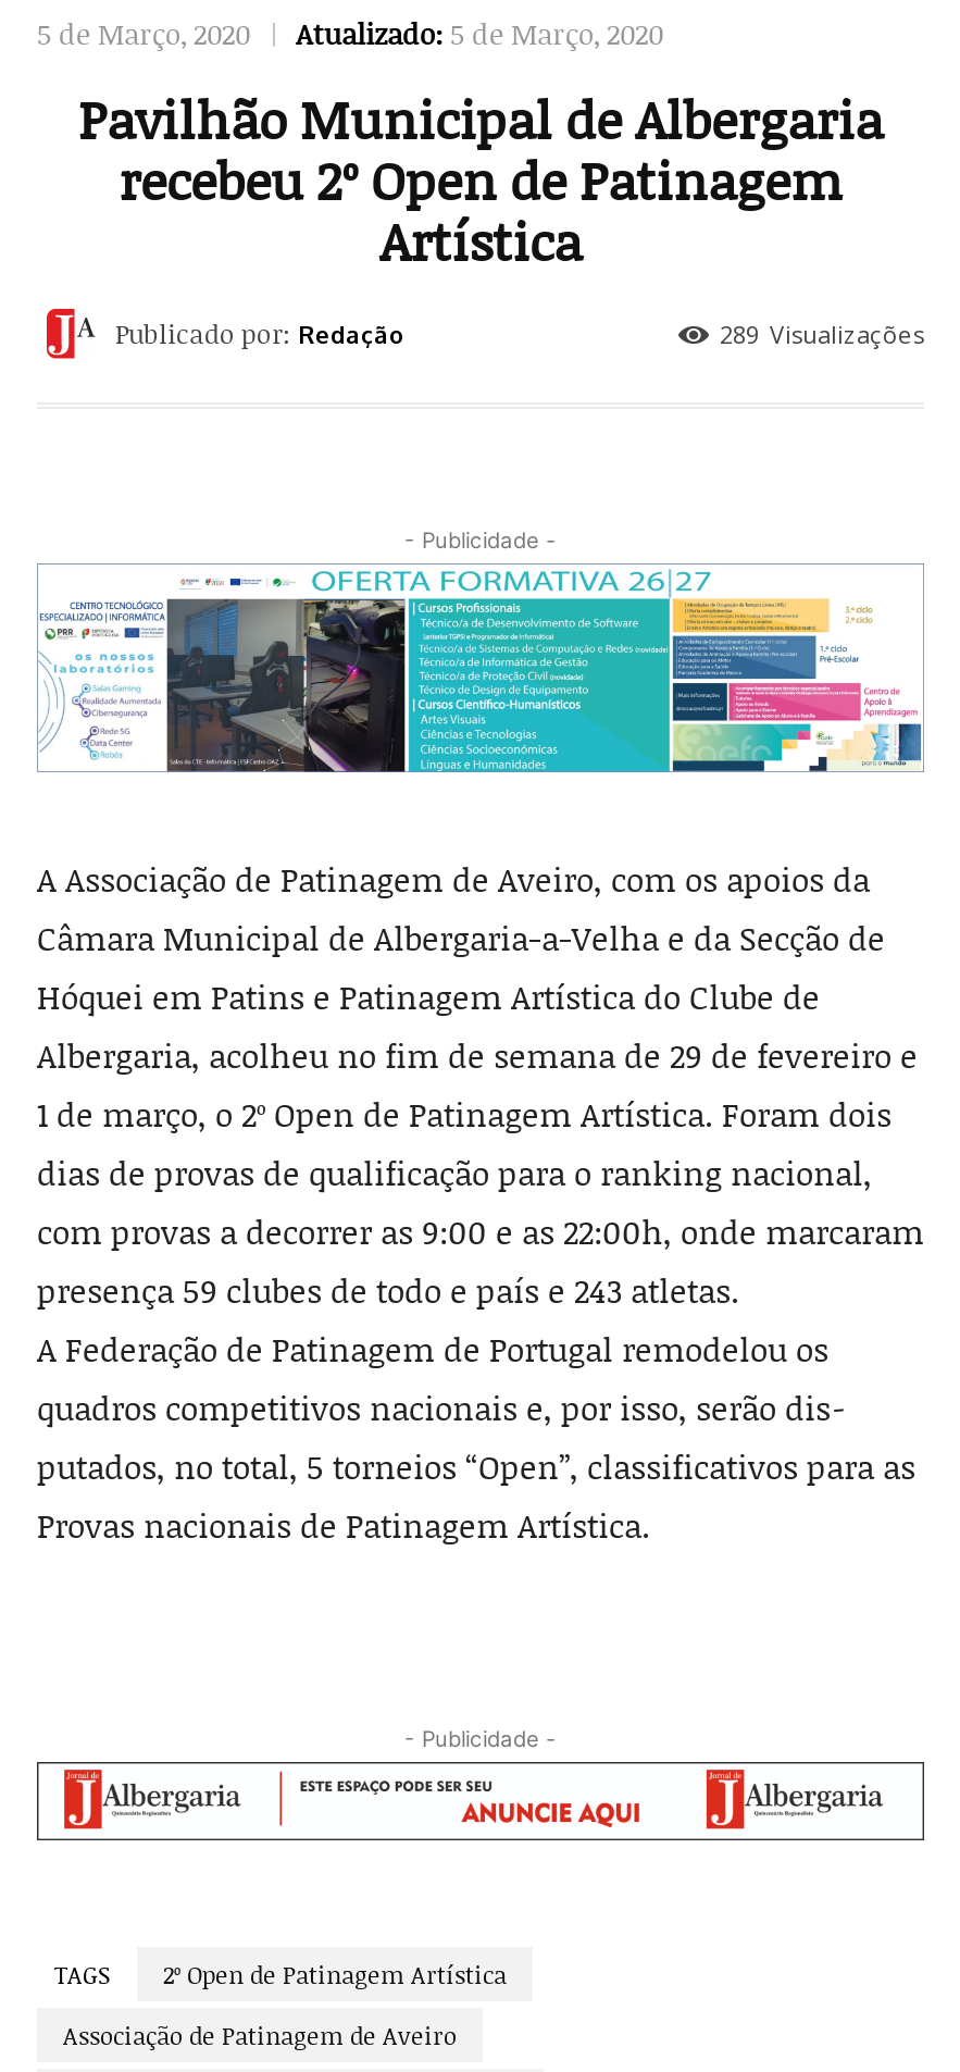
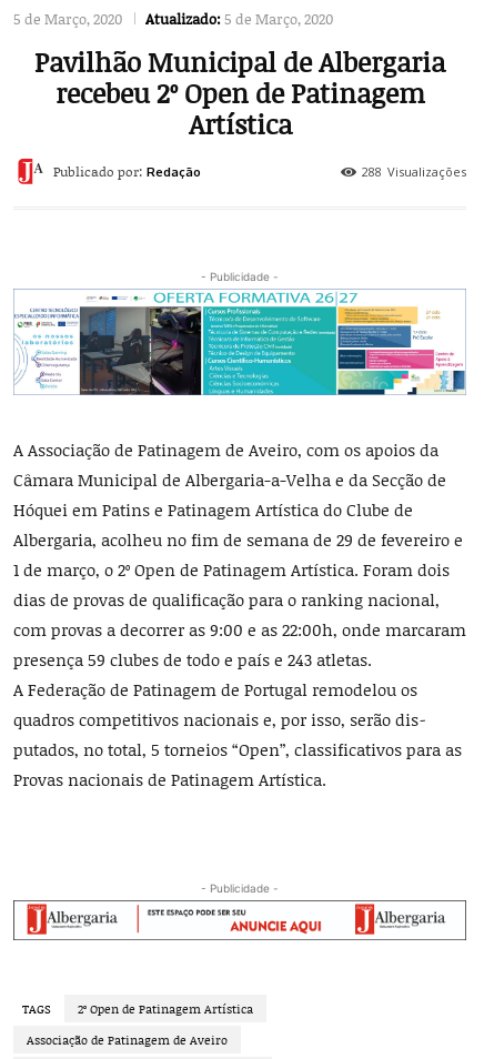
- 289 Visualizações
+ 288 Visualizações
